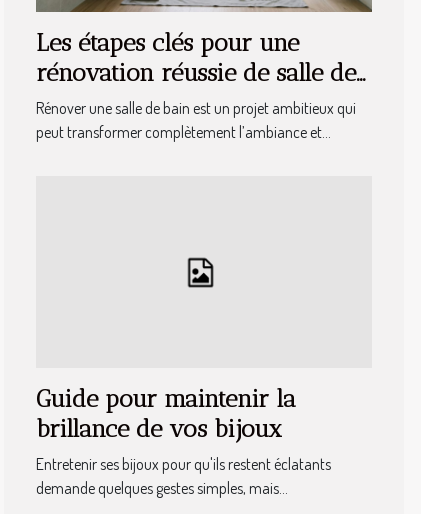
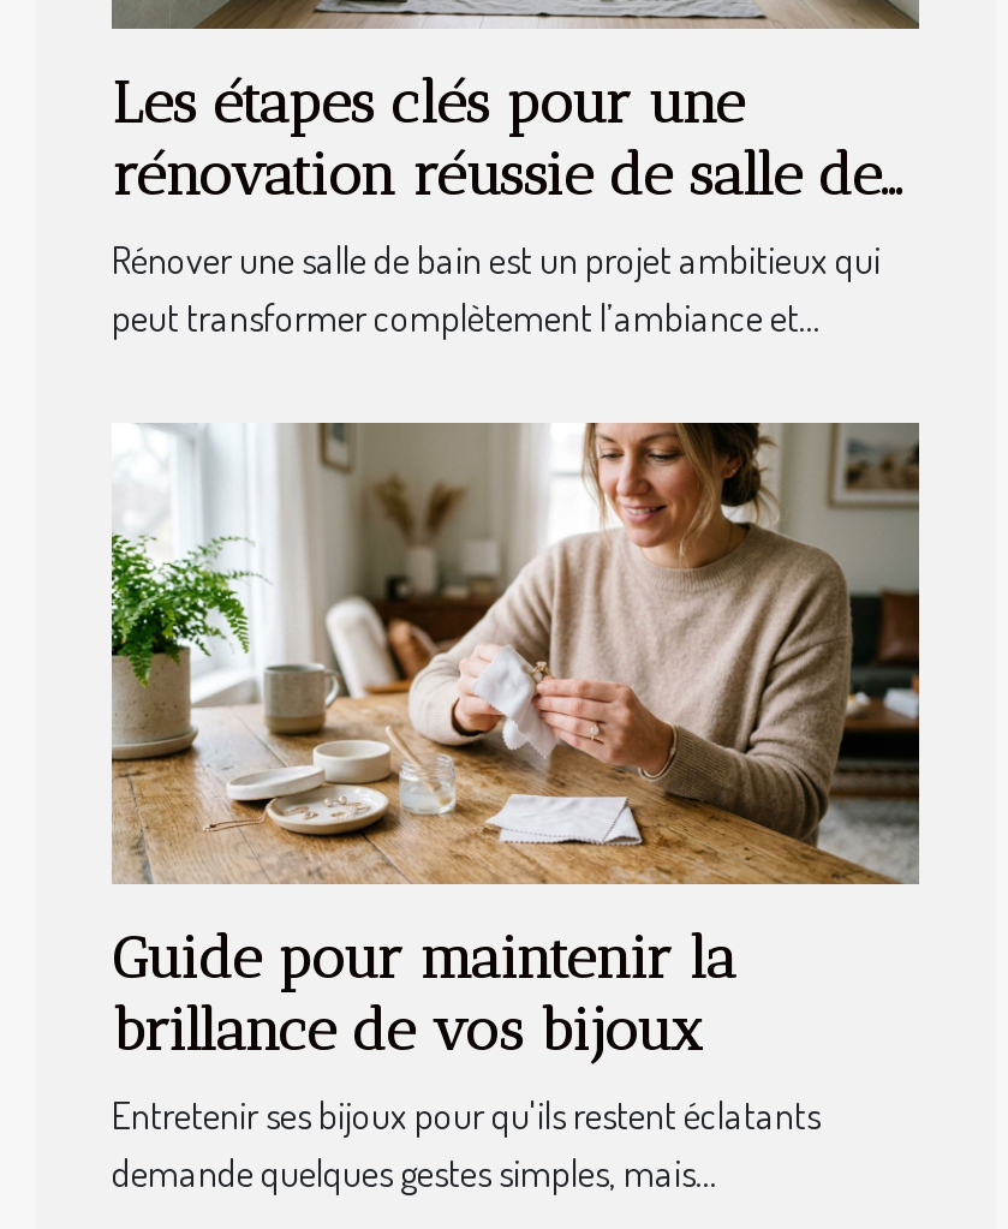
+ [image]
